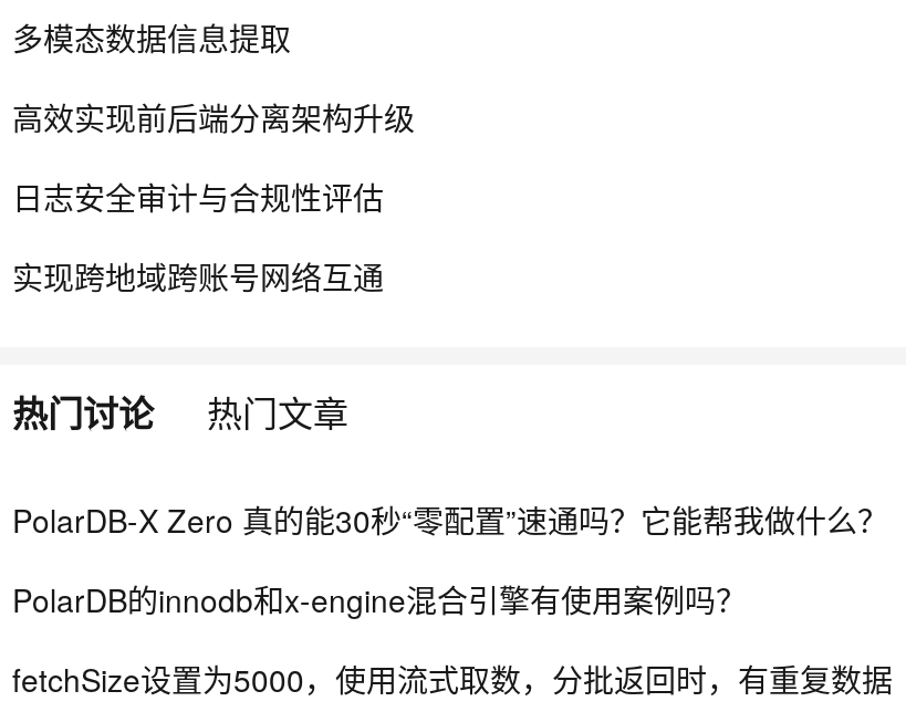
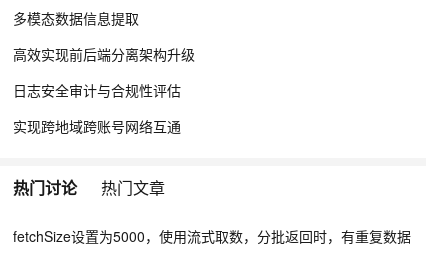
- PolarDB-X Zero 真的能30秒“零配置”速通吗？它能帮我做什么？
- PolarDB的innodb和x-engine混合引擎有使用案例吗？
